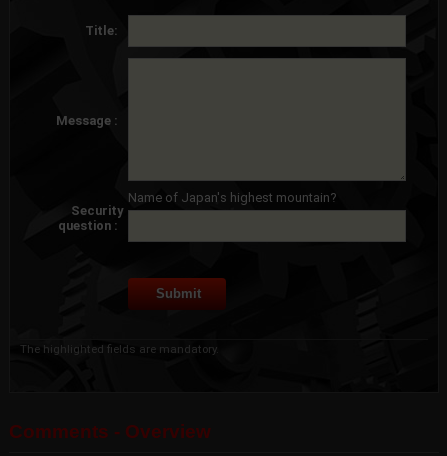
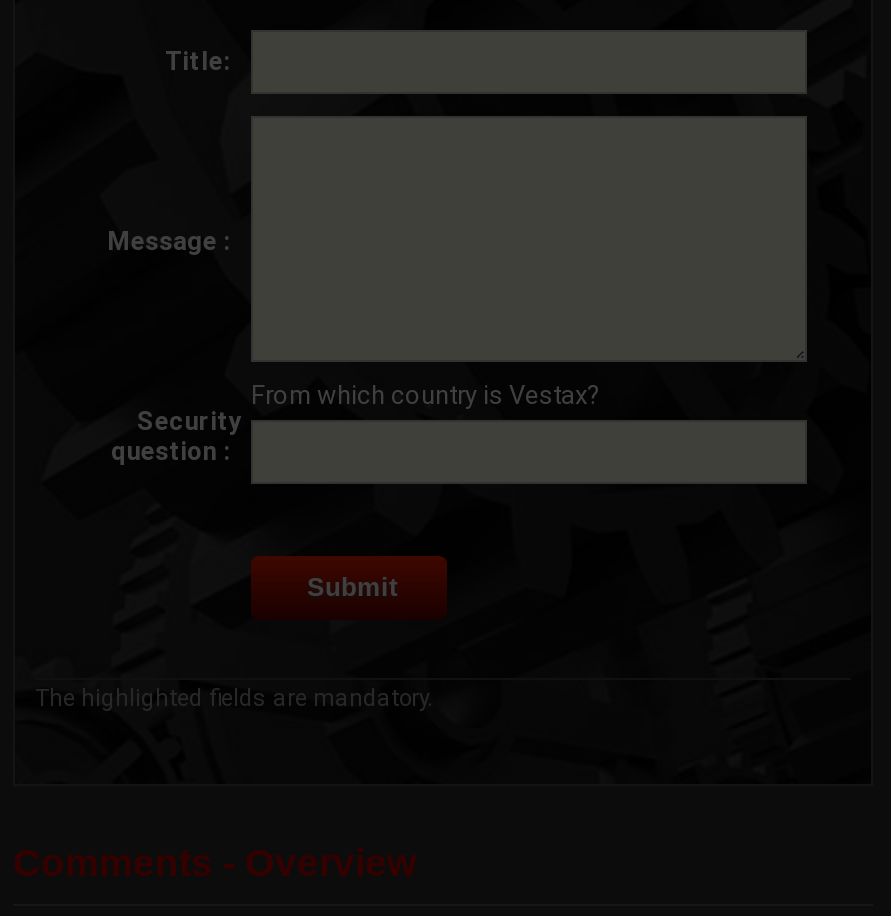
- Name of Japan's highest mountain?
+ From which country is Vestax?
